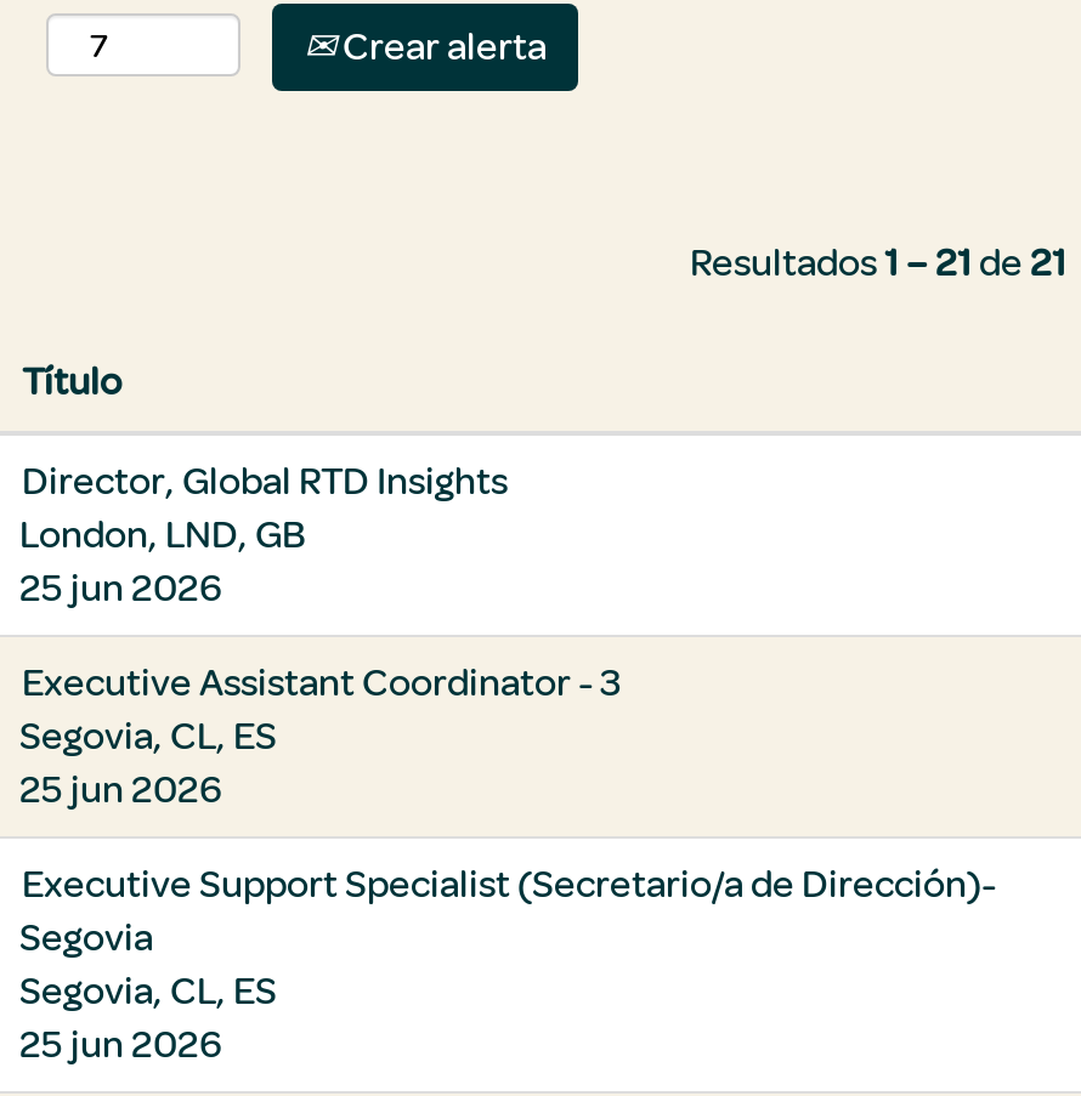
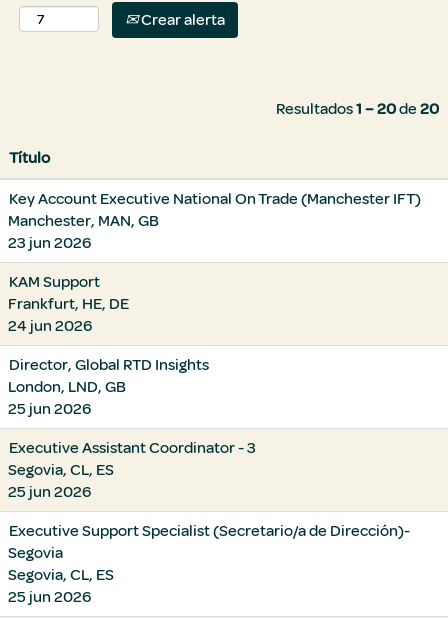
- Resultados 1 – 21 de 21
+ Resultados 1 – 20 de 20

+ Key Account Executive National On Trade (Manchester IFT)
+ Manchester, MAN, GB
+ 23 jun 2026
+ KAM Support
+ Frankfurt, HE, DE
+ 24 jun 2026
